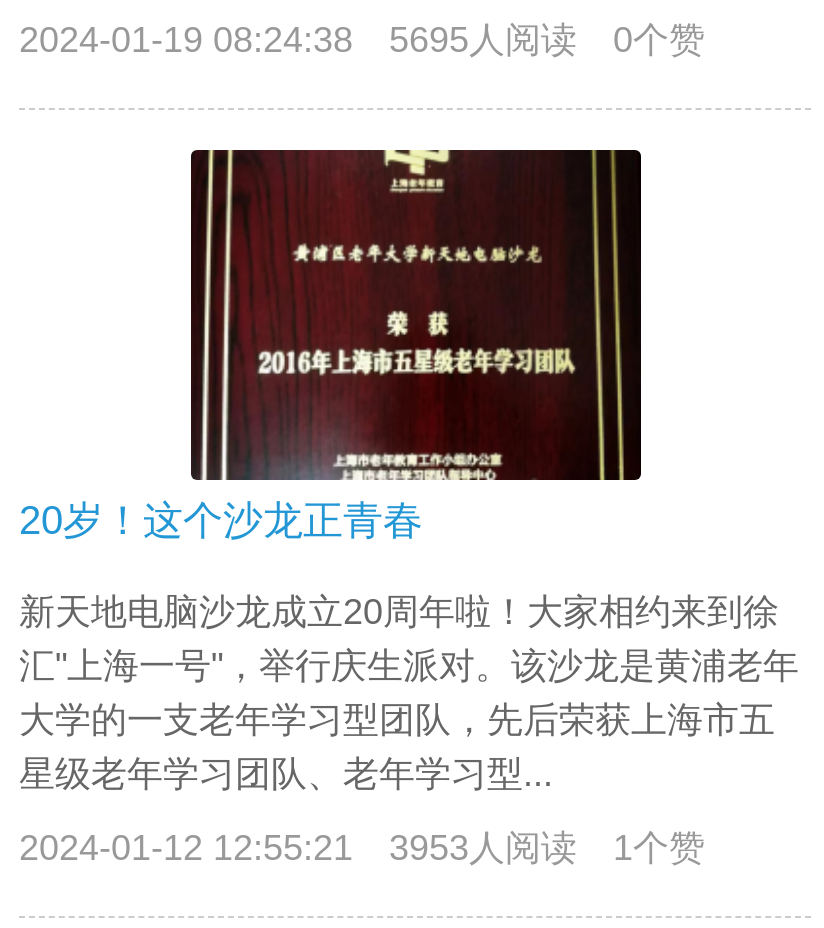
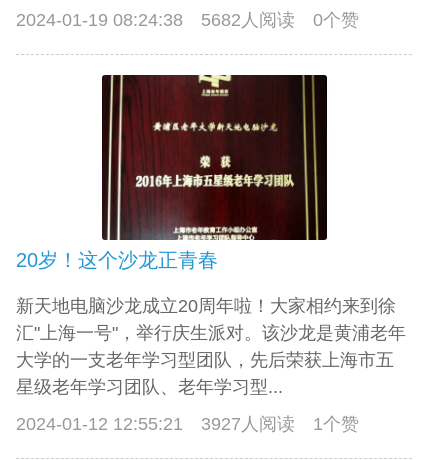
- 2024-01-19 08:24:38 5695人阅读 0个赞
+ 2024-01-19 08:24:38 5682人阅读 0个赞

- 2024-01-12 12:55:21 3953人阅读 1个赞
+ 2024-01-12 12:55:21 3927人阅读 1个赞
